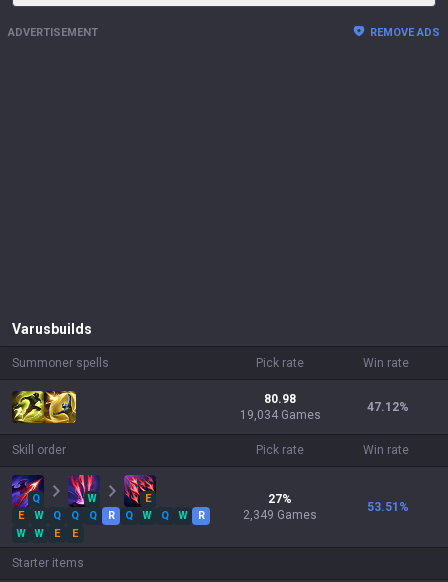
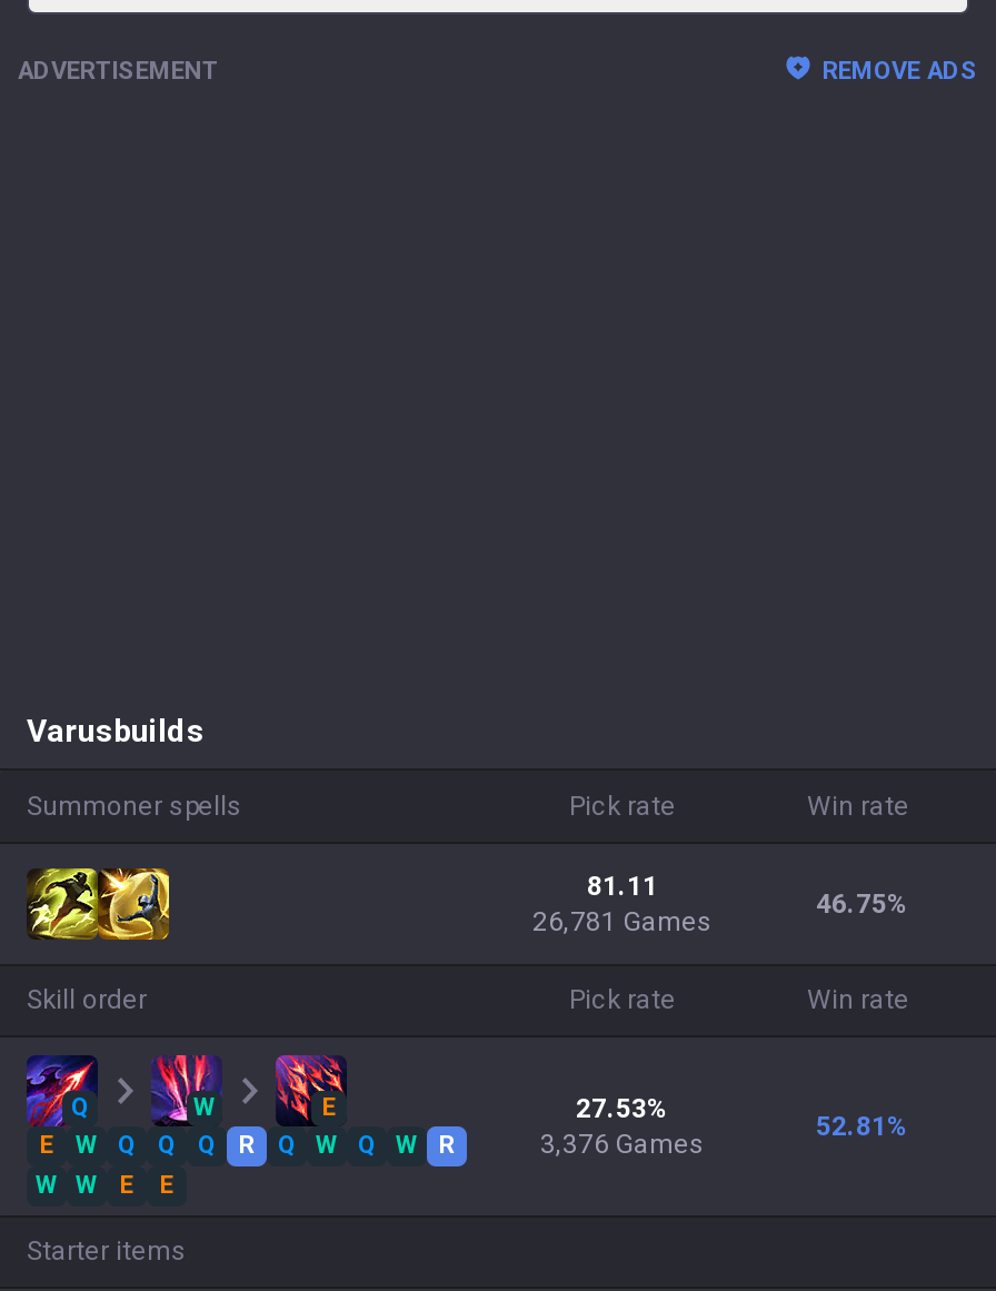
- 80.98
+ 81.11

- 47.12%
+ 46.75%

- 19,034 Games
+ 26,781 Games

- 27%
+ 27.53%

- 53.51%
+ 52.81%

- 2,349 Games
+ 3,376 Games
